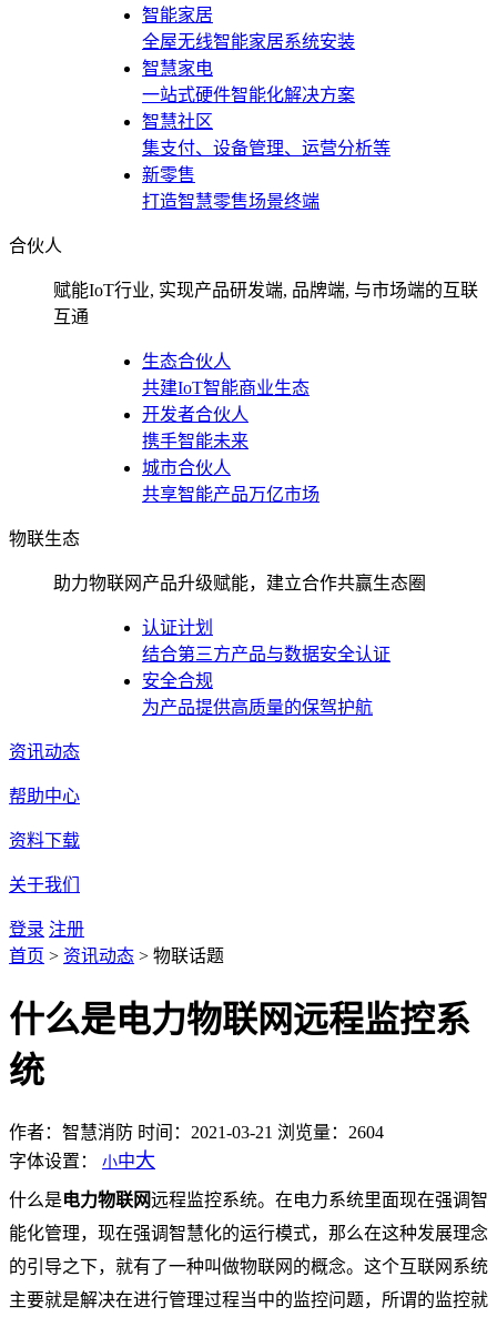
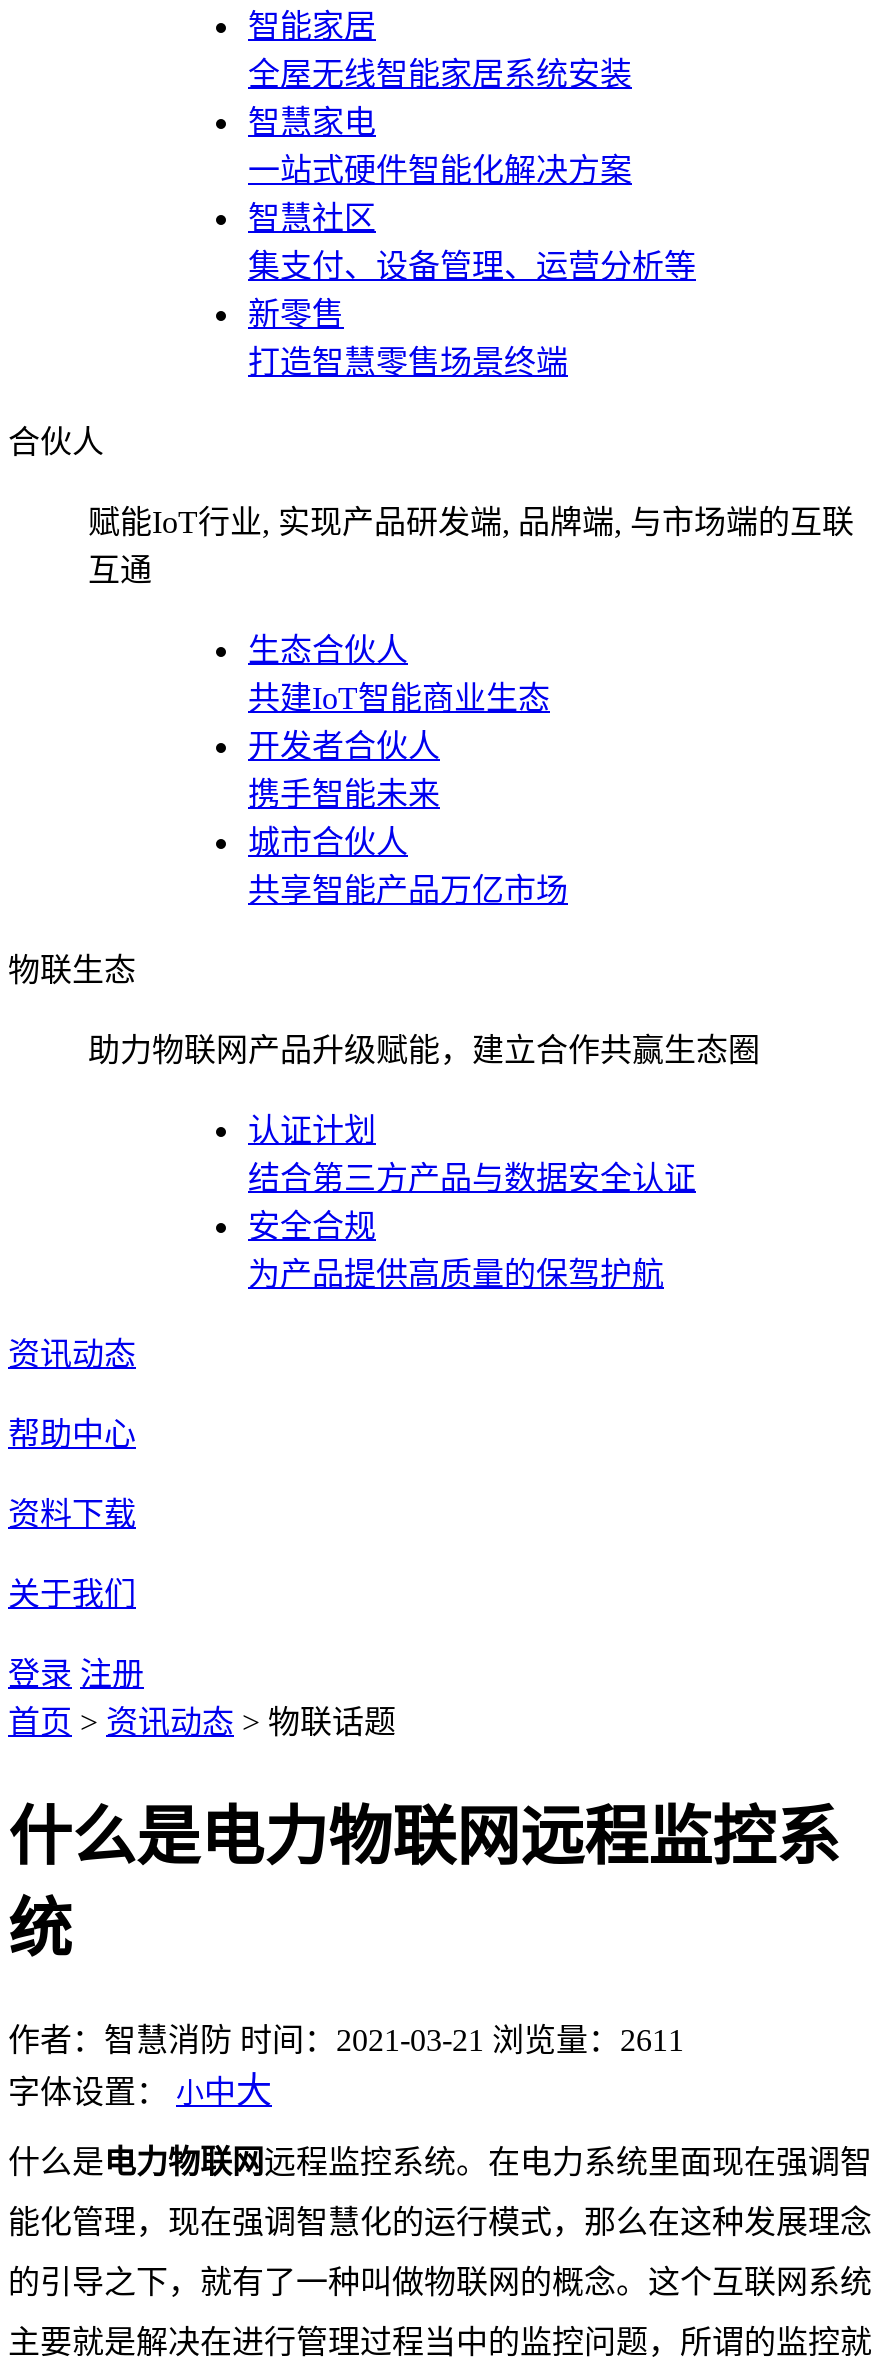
- 作者：智慧消防 时间：2021-03-21 浏览量：2604
+ 作者：智慧消防 时间：2021-03-21 浏览量：2611
